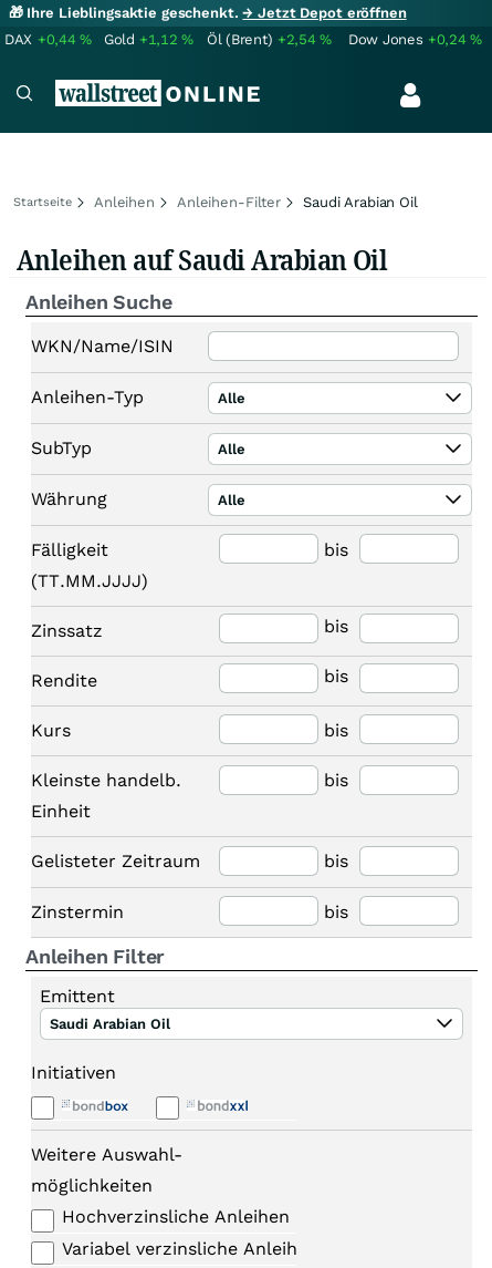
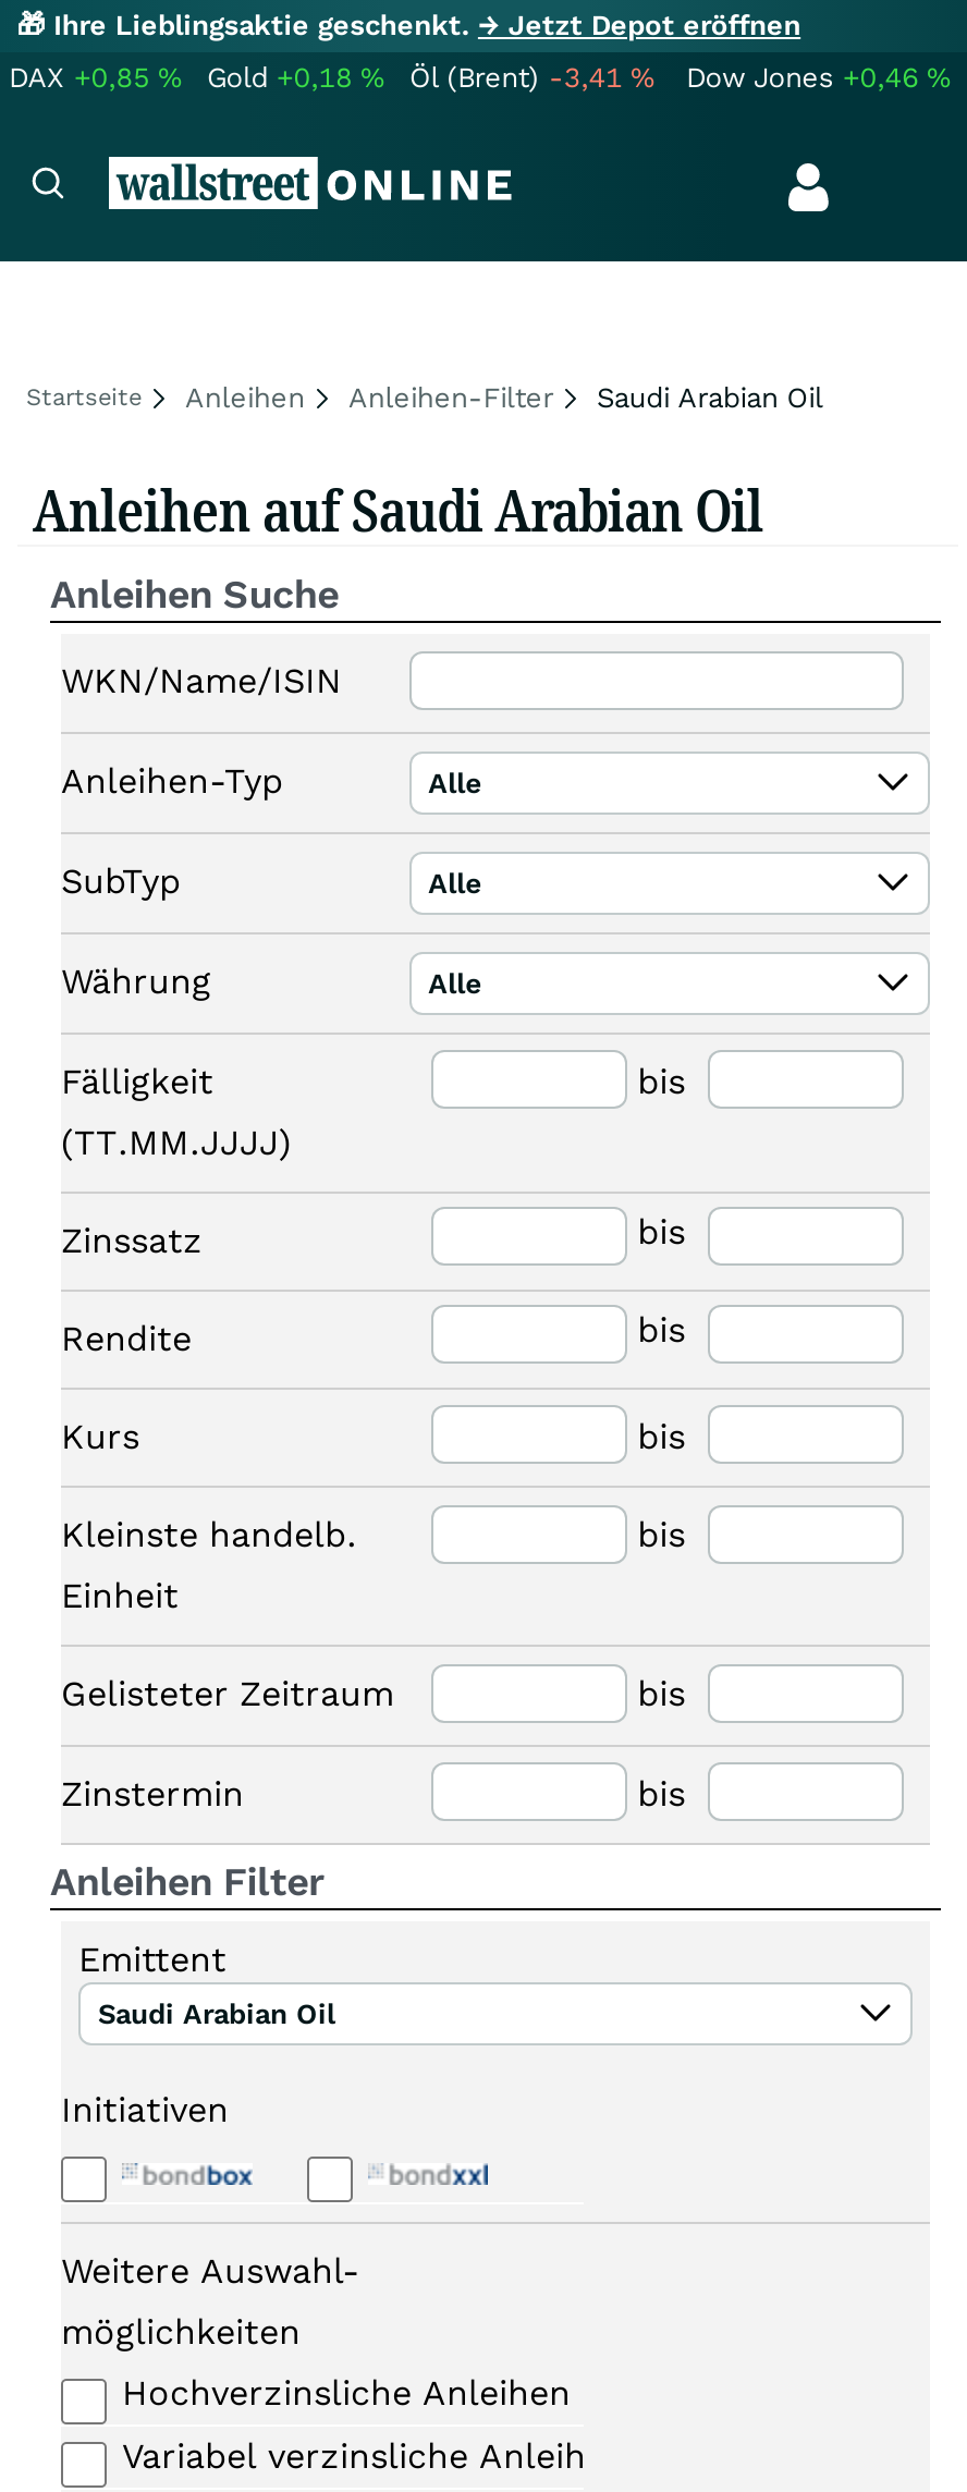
- DAX +0,44%
+ DAX +0,85%

- Gold +1,12%
+ Gold +0,18%

- Öl (Brent) +2,54%
+ Öl (Brent) -3,41%

- Dow Jones +0,24%
+ Dow Jones +0,46%
